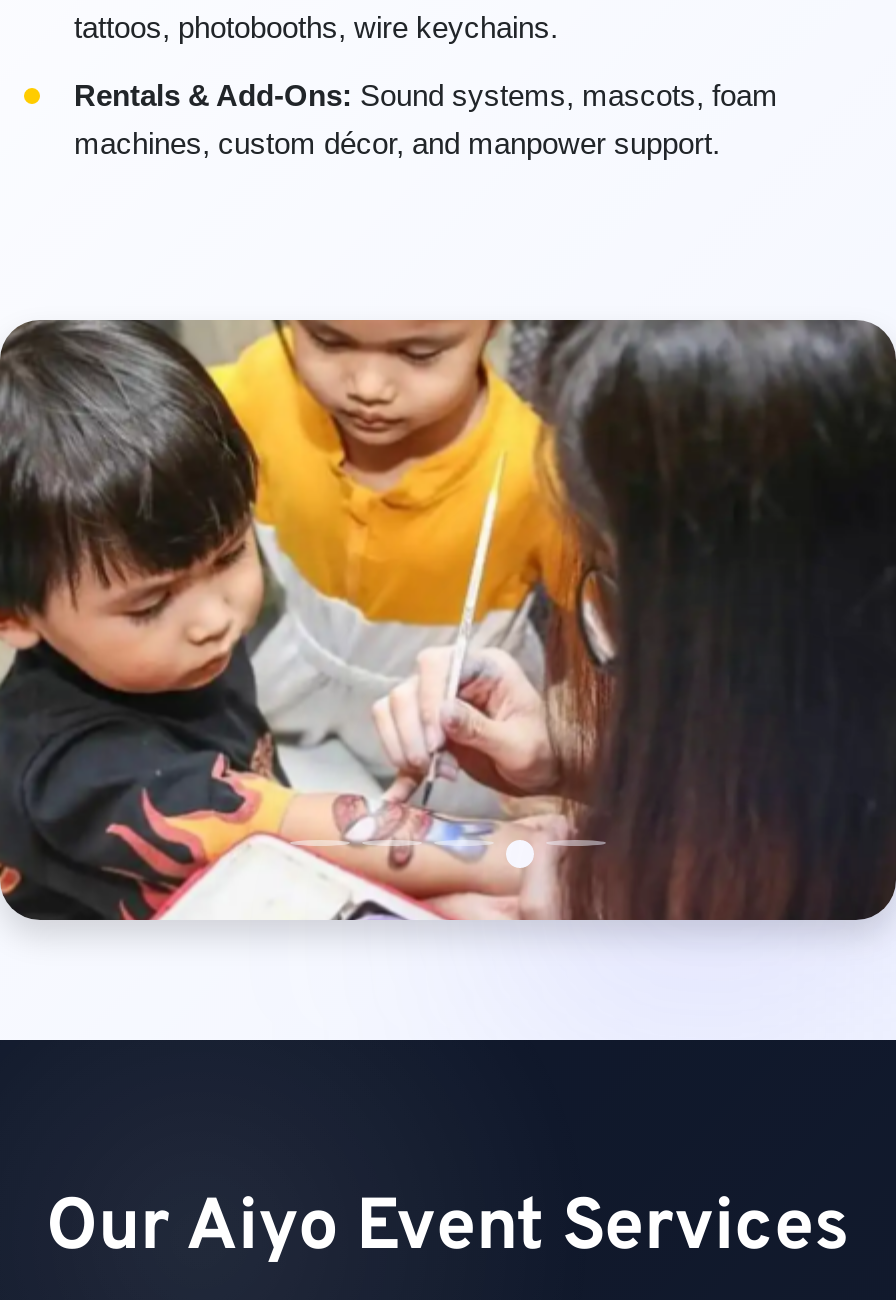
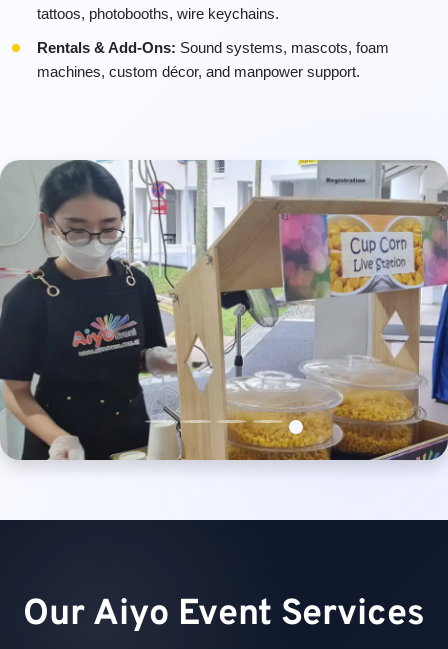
- [image]
+ [image]
